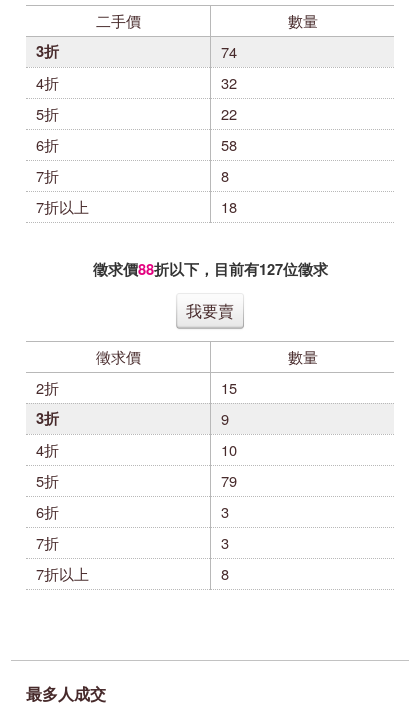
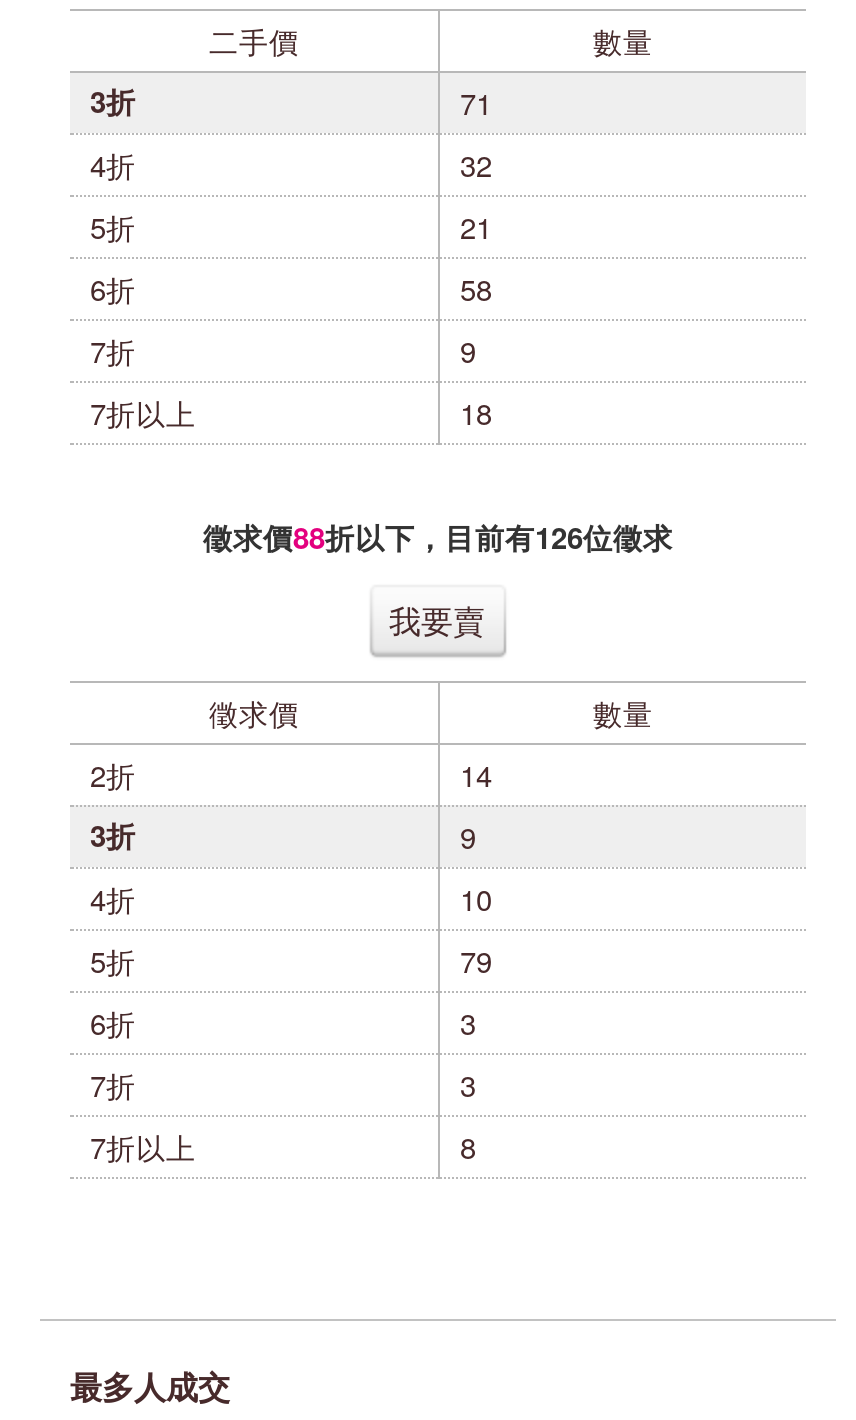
- 74
+ 71

- 22
+ 21

- 8
+ 9

- 徵求價88折以下，目前有127位徵求
+ 徵求價88折以下，目前有126位徵求

- 15
+ 14
